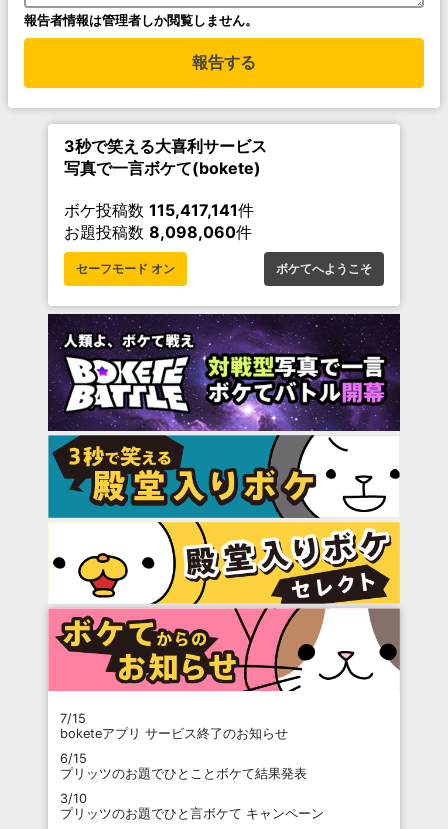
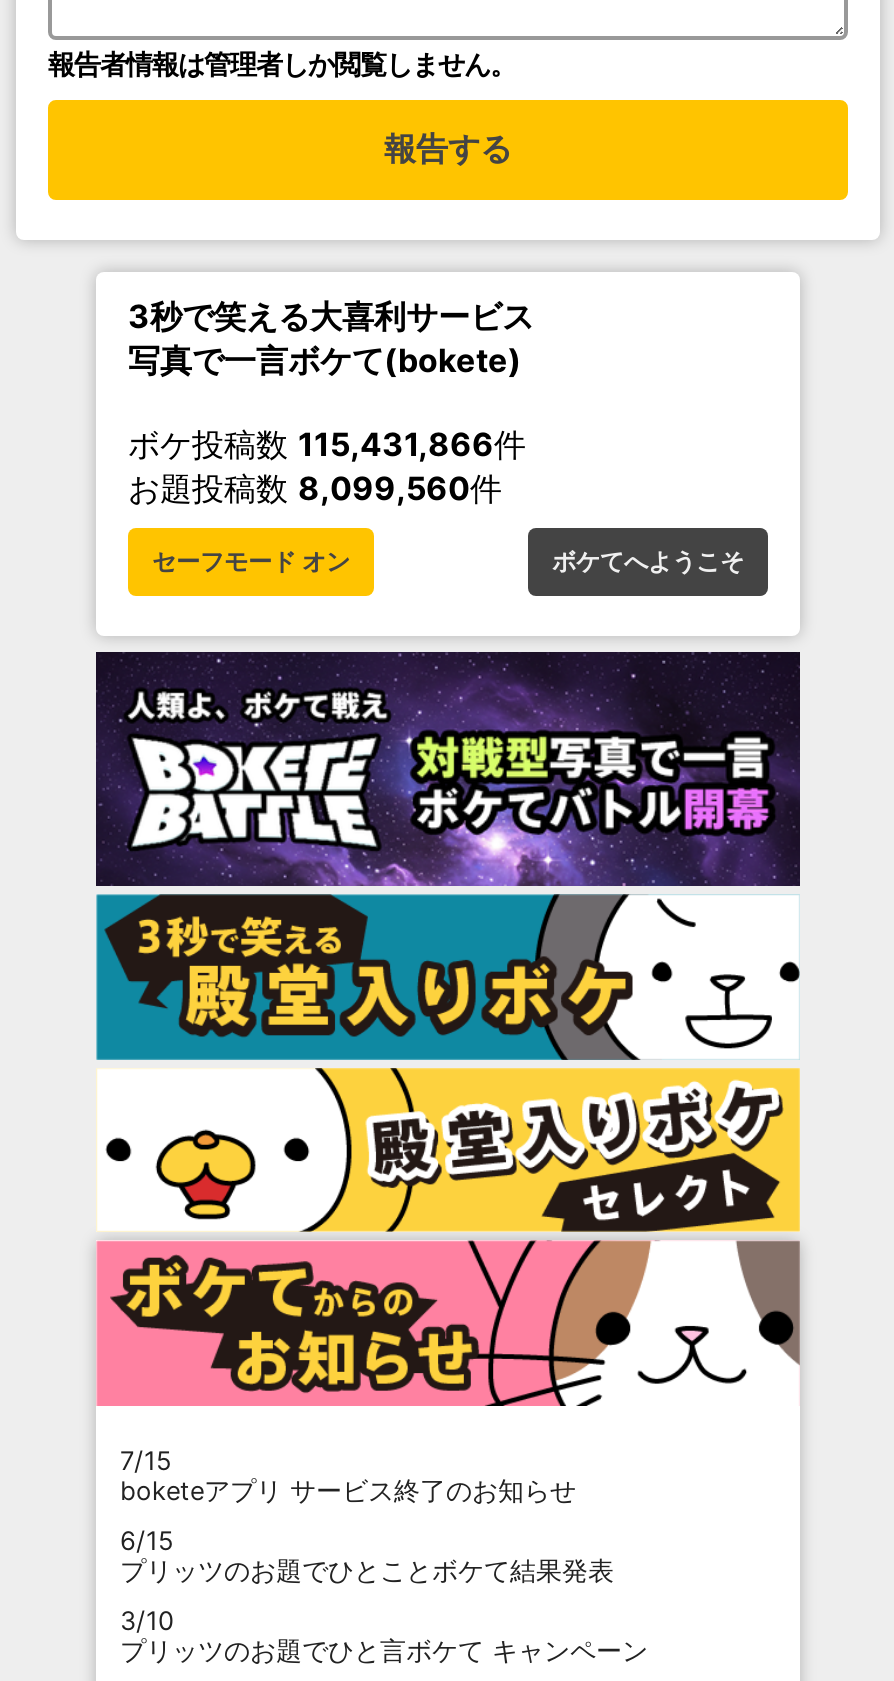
- ボケ投稿数115,417,141件
+ ボケ投稿数115,431,866件

- お題投稿数8,098,060件
+ お題投稿数8,099,560件
